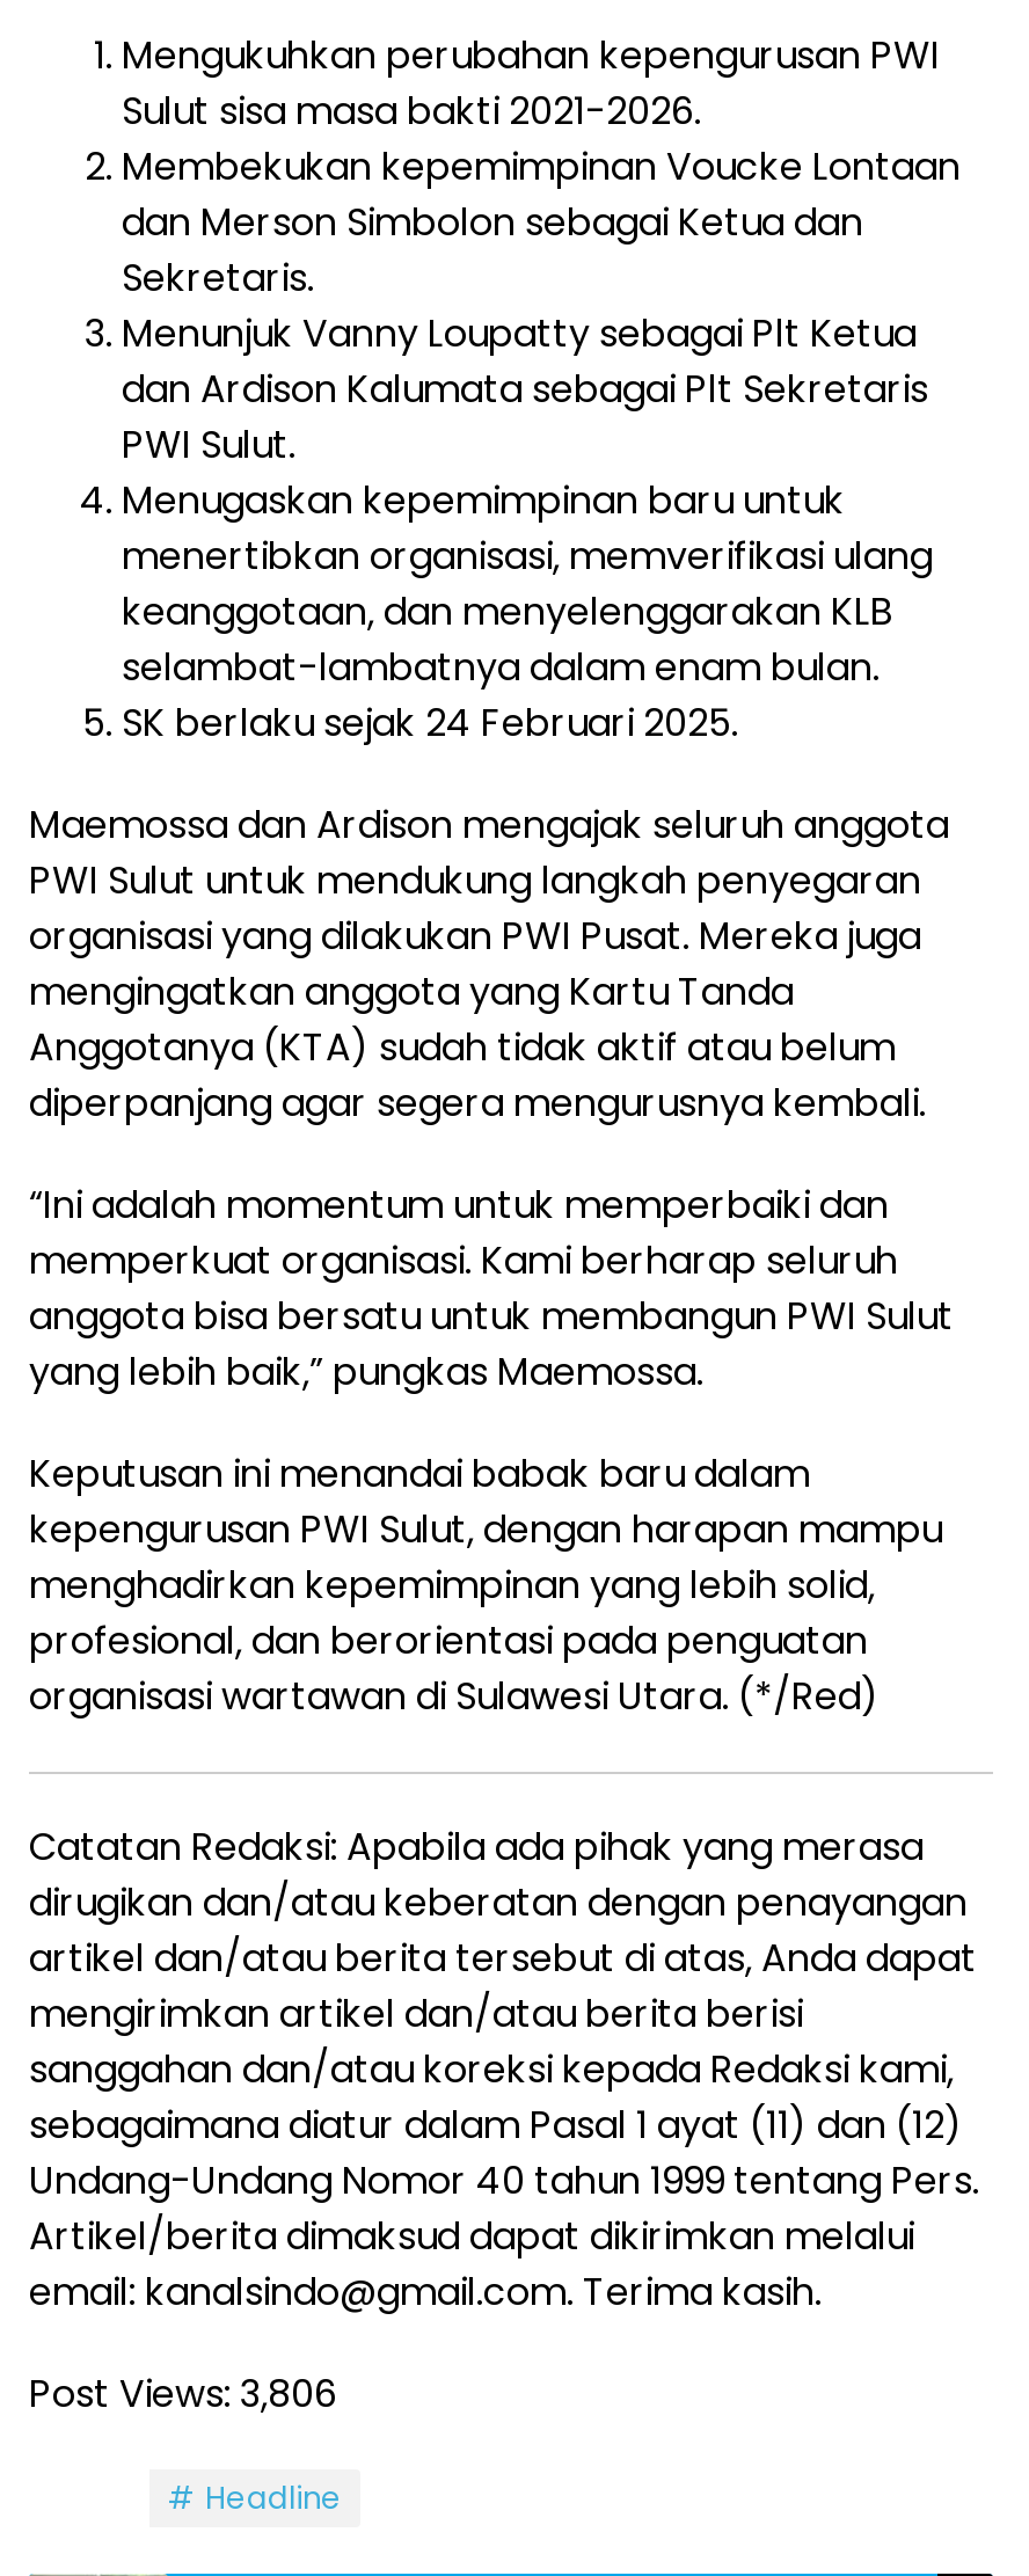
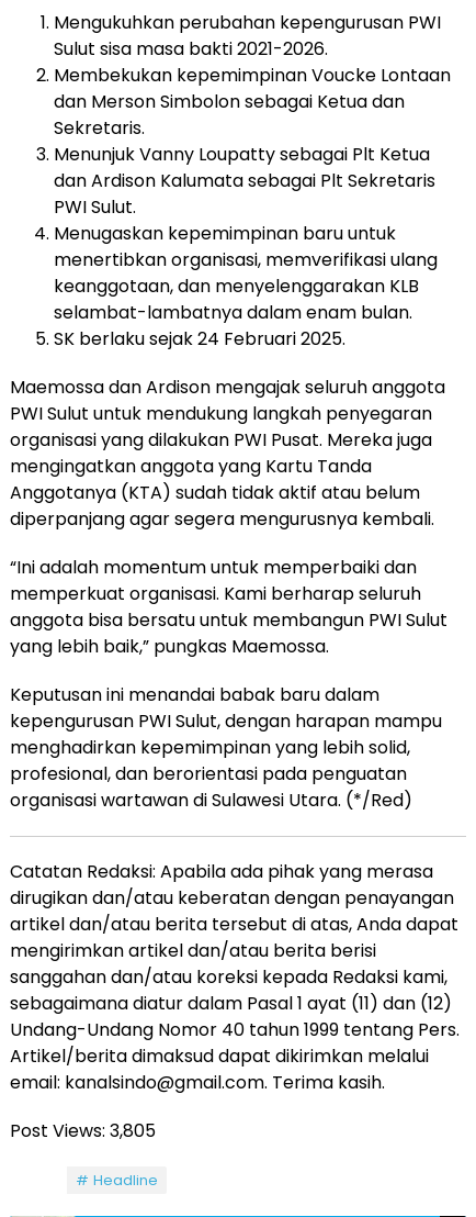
- Post Views: 3,806
+ Post Views: 3,805
